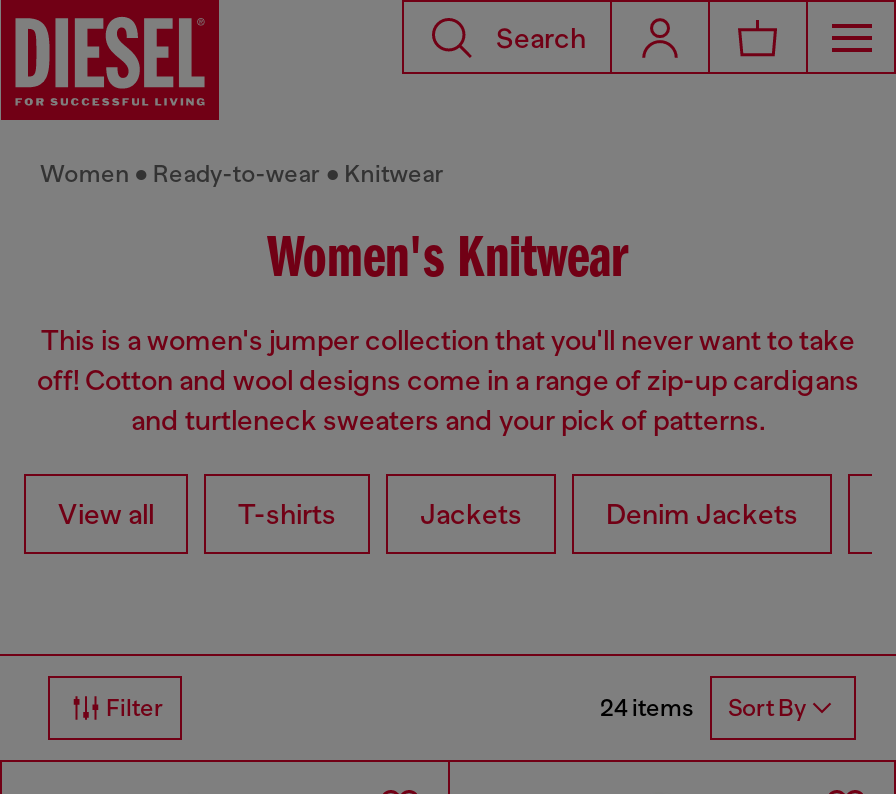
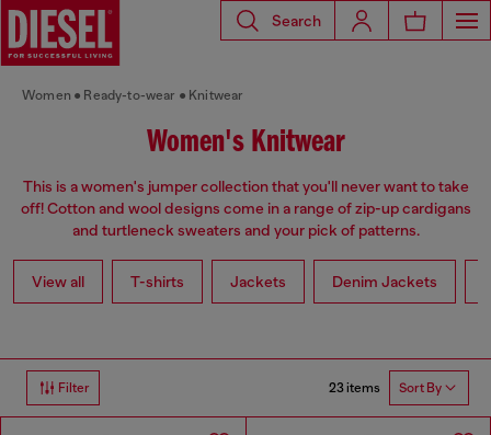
- 24 items Sort By
+ 23 items Sort By
